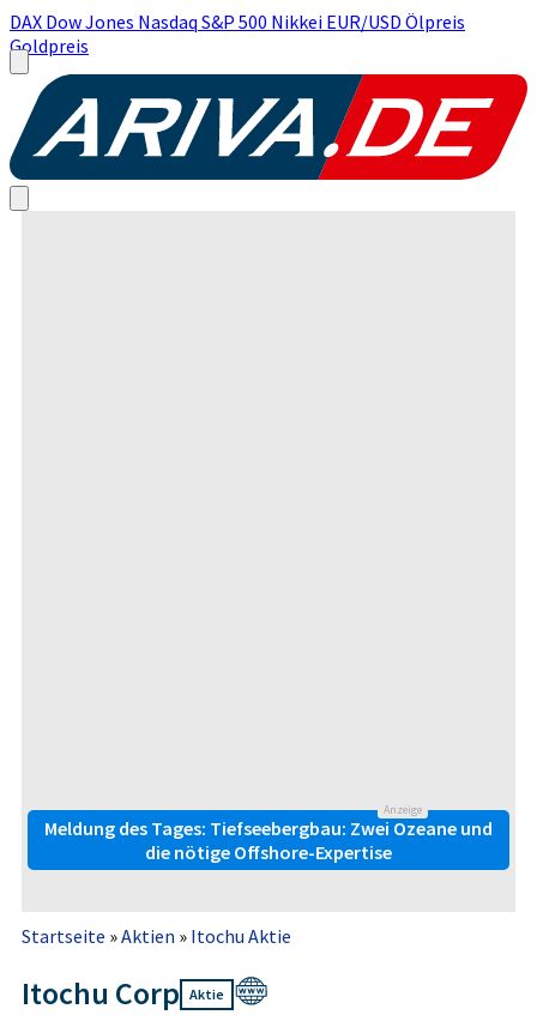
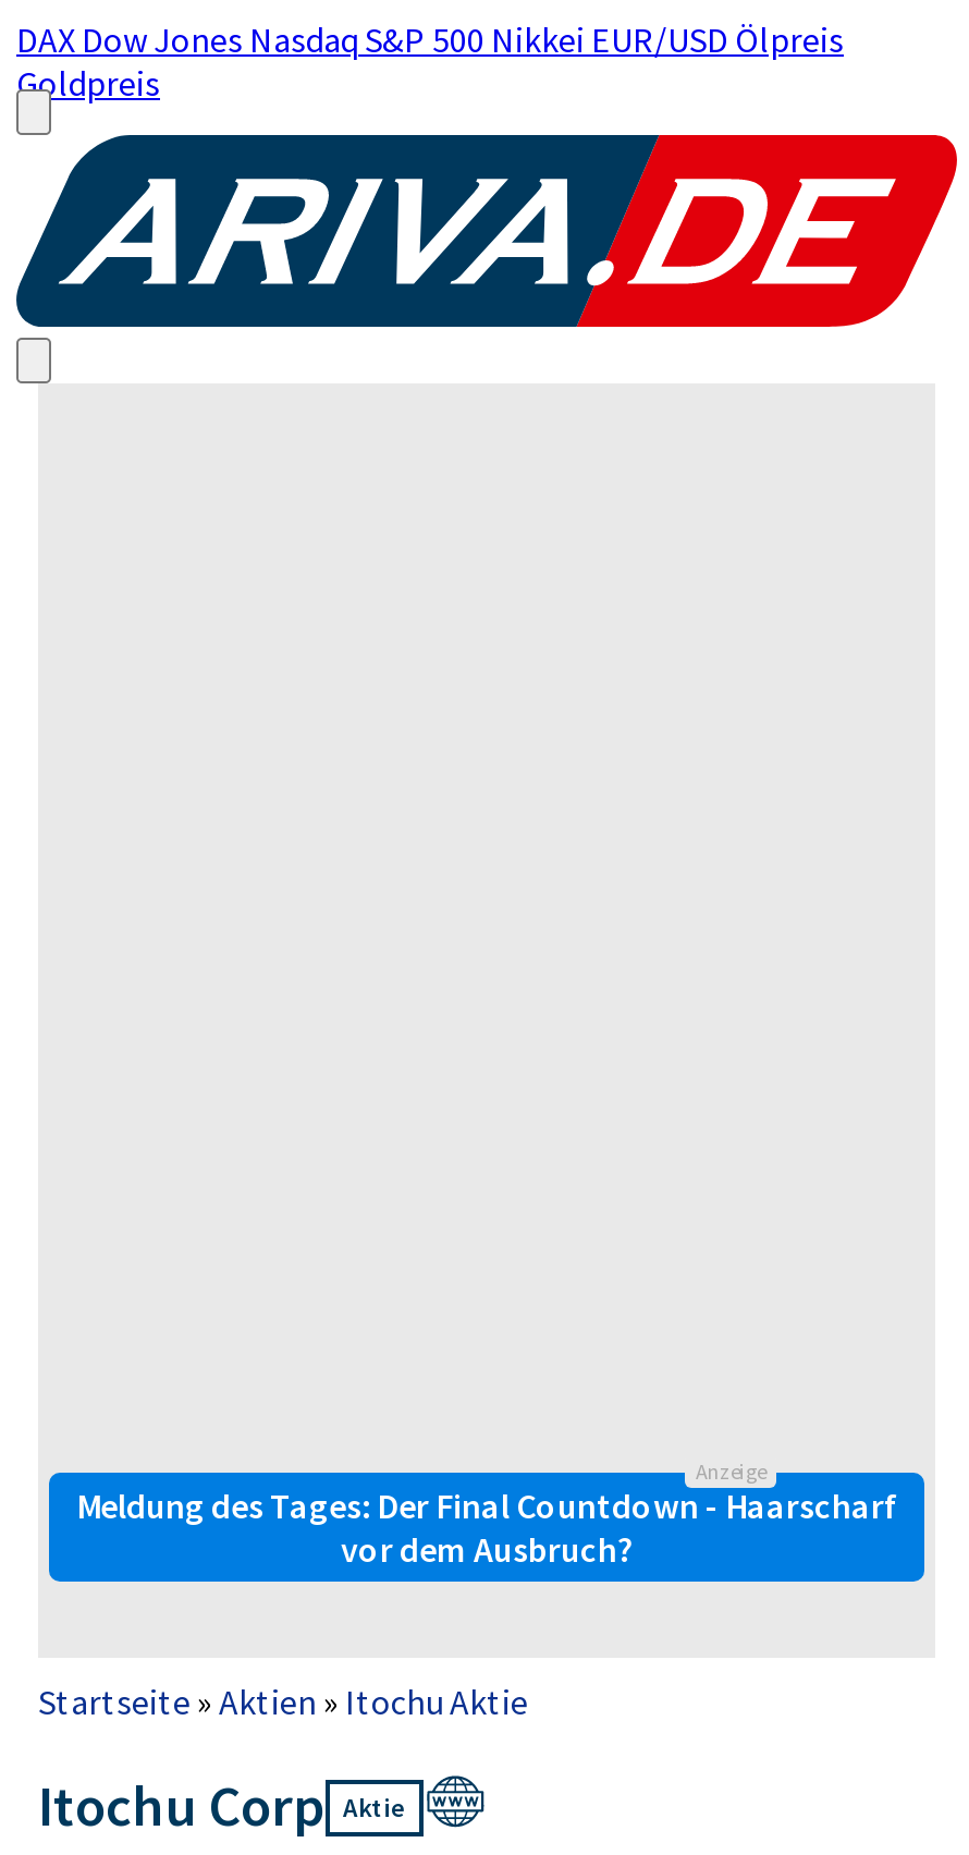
- Meldung des Tages: Tiefseebergbau: Zwei Ozeane und
- die nötige Offshore-Expertise
+ Meldung des Tages: Der Final Countdown - Haarscharf
+ vor dem Ausbruch?
